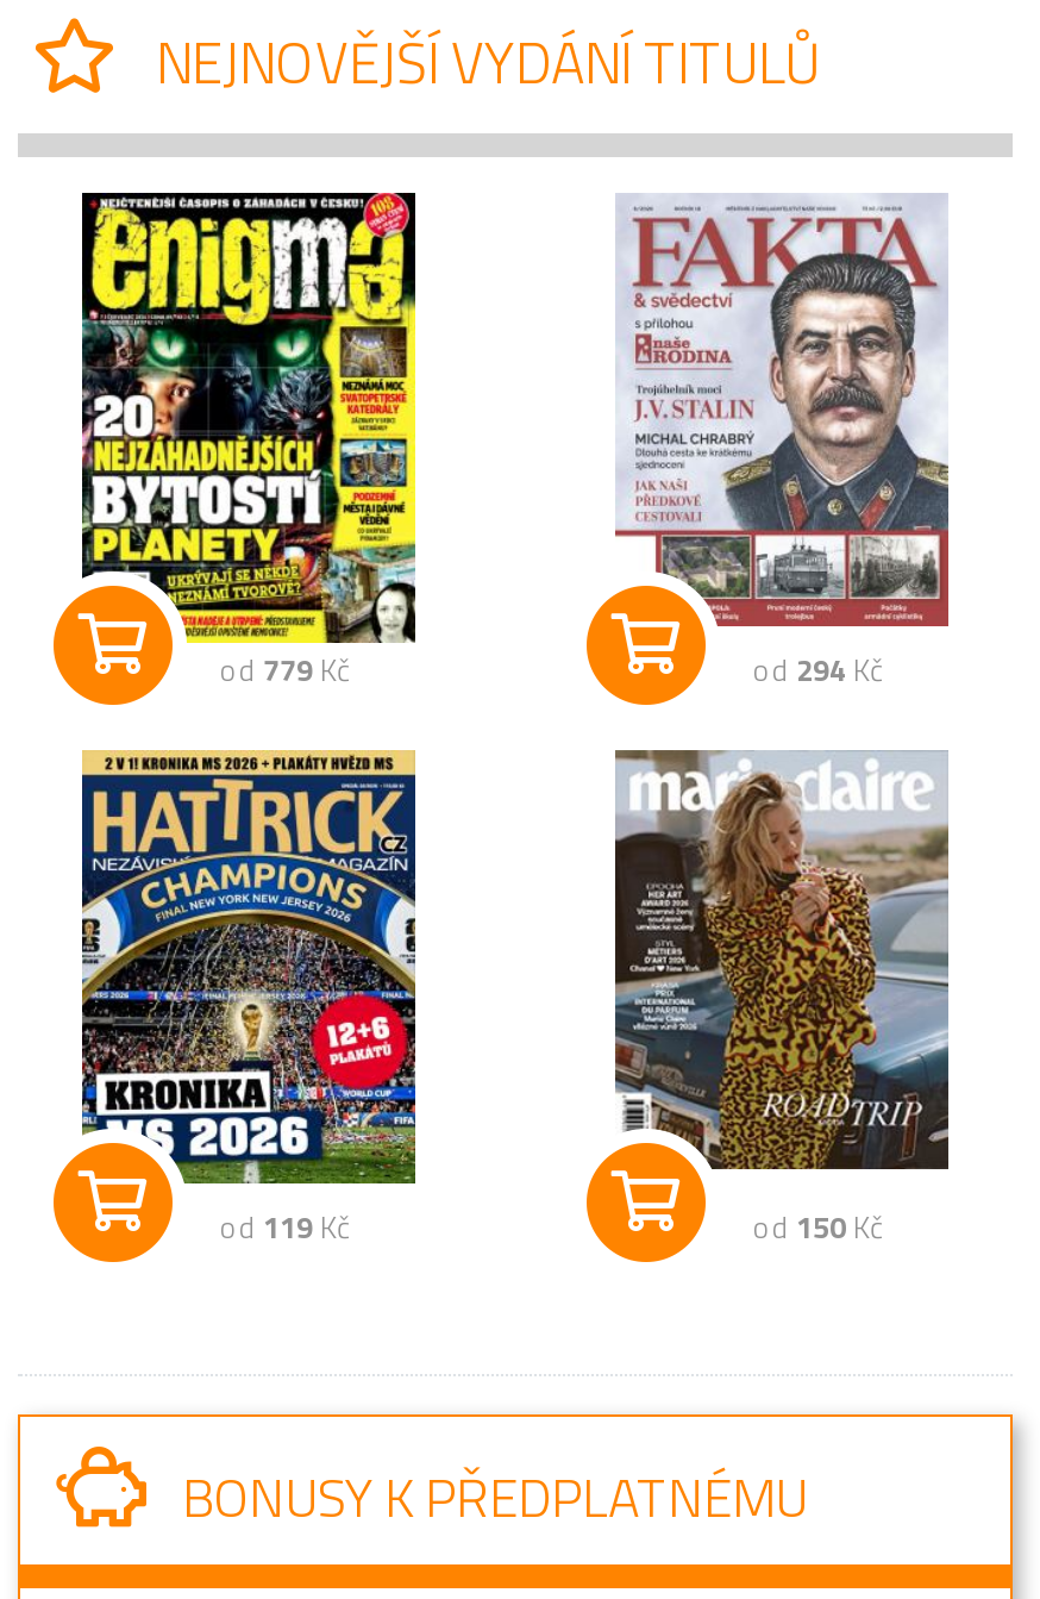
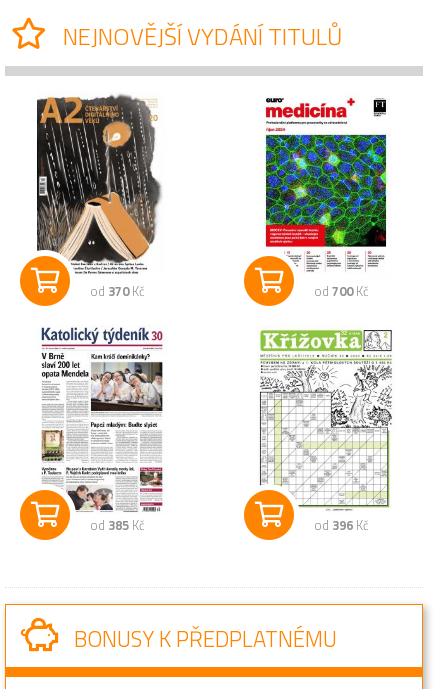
- [image]
- od 779 Kč
+ [image]
+ od 370 Kč

- [image]
- od 294 Kč
+ [image]
+ od 700 Kč

- [image]
- od 119 Kč
+ [image]
+ od 385 Kč

- [image]
- od 150 Kč
+ [image]
+ od 396 Kč
